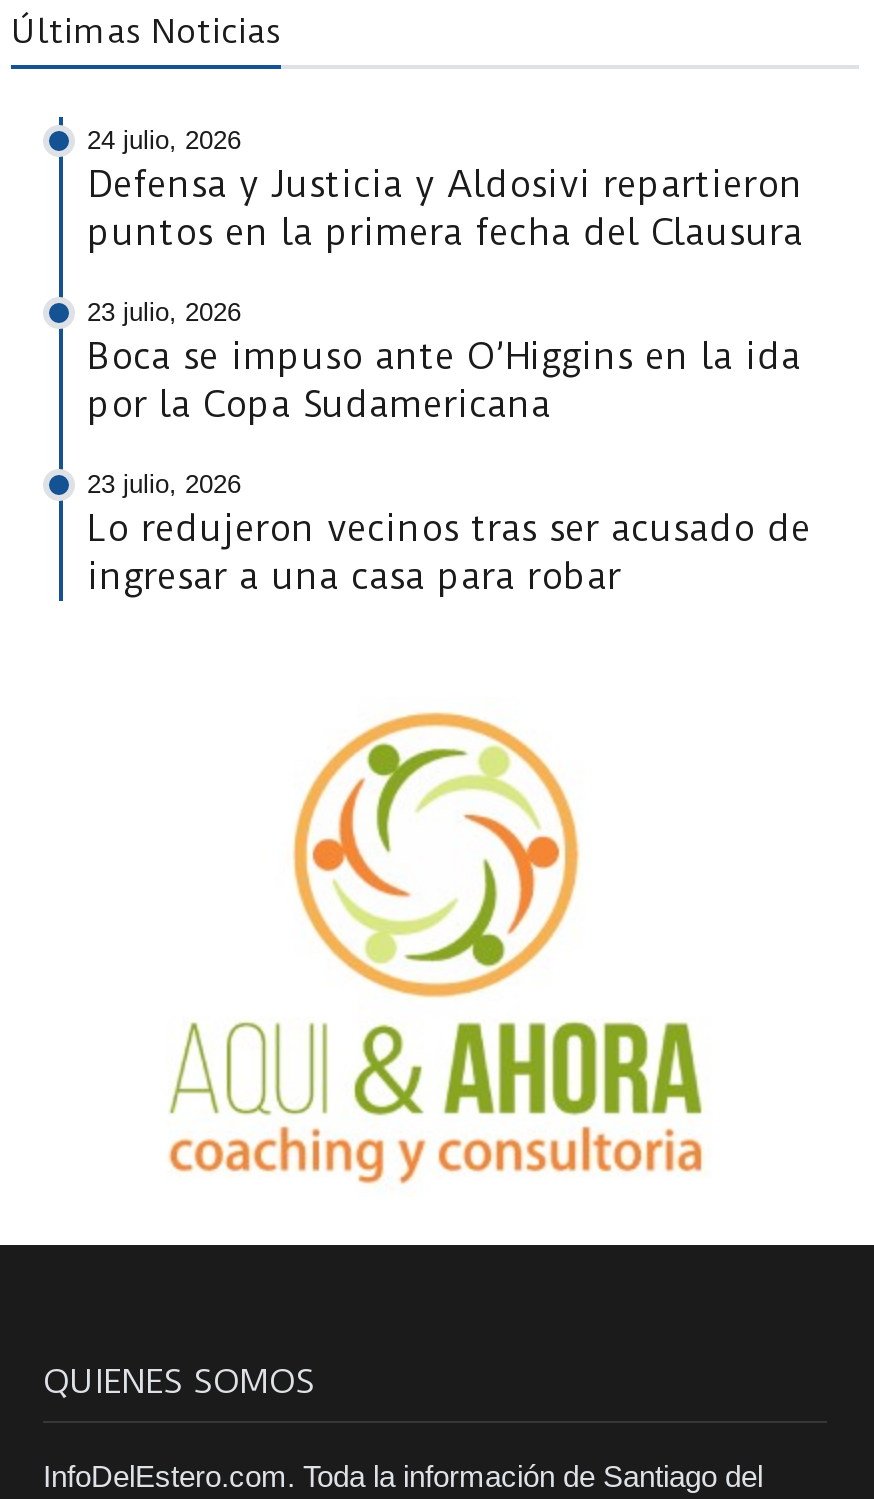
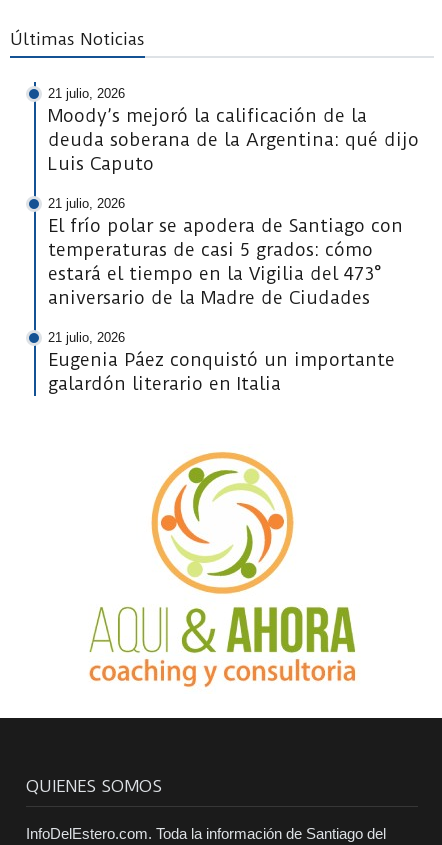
- 24 julio, 2026
- Defensa y Justicia y Aldosivi repartieron
- puntos en la primera fecha del Clausura
+ 21 julio, 2026
+ Moody’s mejoró la calificación de la
+ deuda soberana de la Argentina: qué dijo
+ Luis Caputo

- 23 julio, 2026
- Boca se impuso ante O’Higgins en la ida
- por la Copa Sudamericana
+ 21 julio, 2026
+ El frío polar se apodera de Santiago con
+ temperaturas de casi 5 grados: cómo
+ estará el tiempo en la Vigilia del 473°
+ aniversario de la Madre de Ciudades

- 23 julio, 2026
- Lo redujeron vecinos tras ser acusado de
- ingresar a una casa para robar
+ 21 julio, 2026
+ Eugenia Páez conquistó un importante
+ galardón literario en Italia
